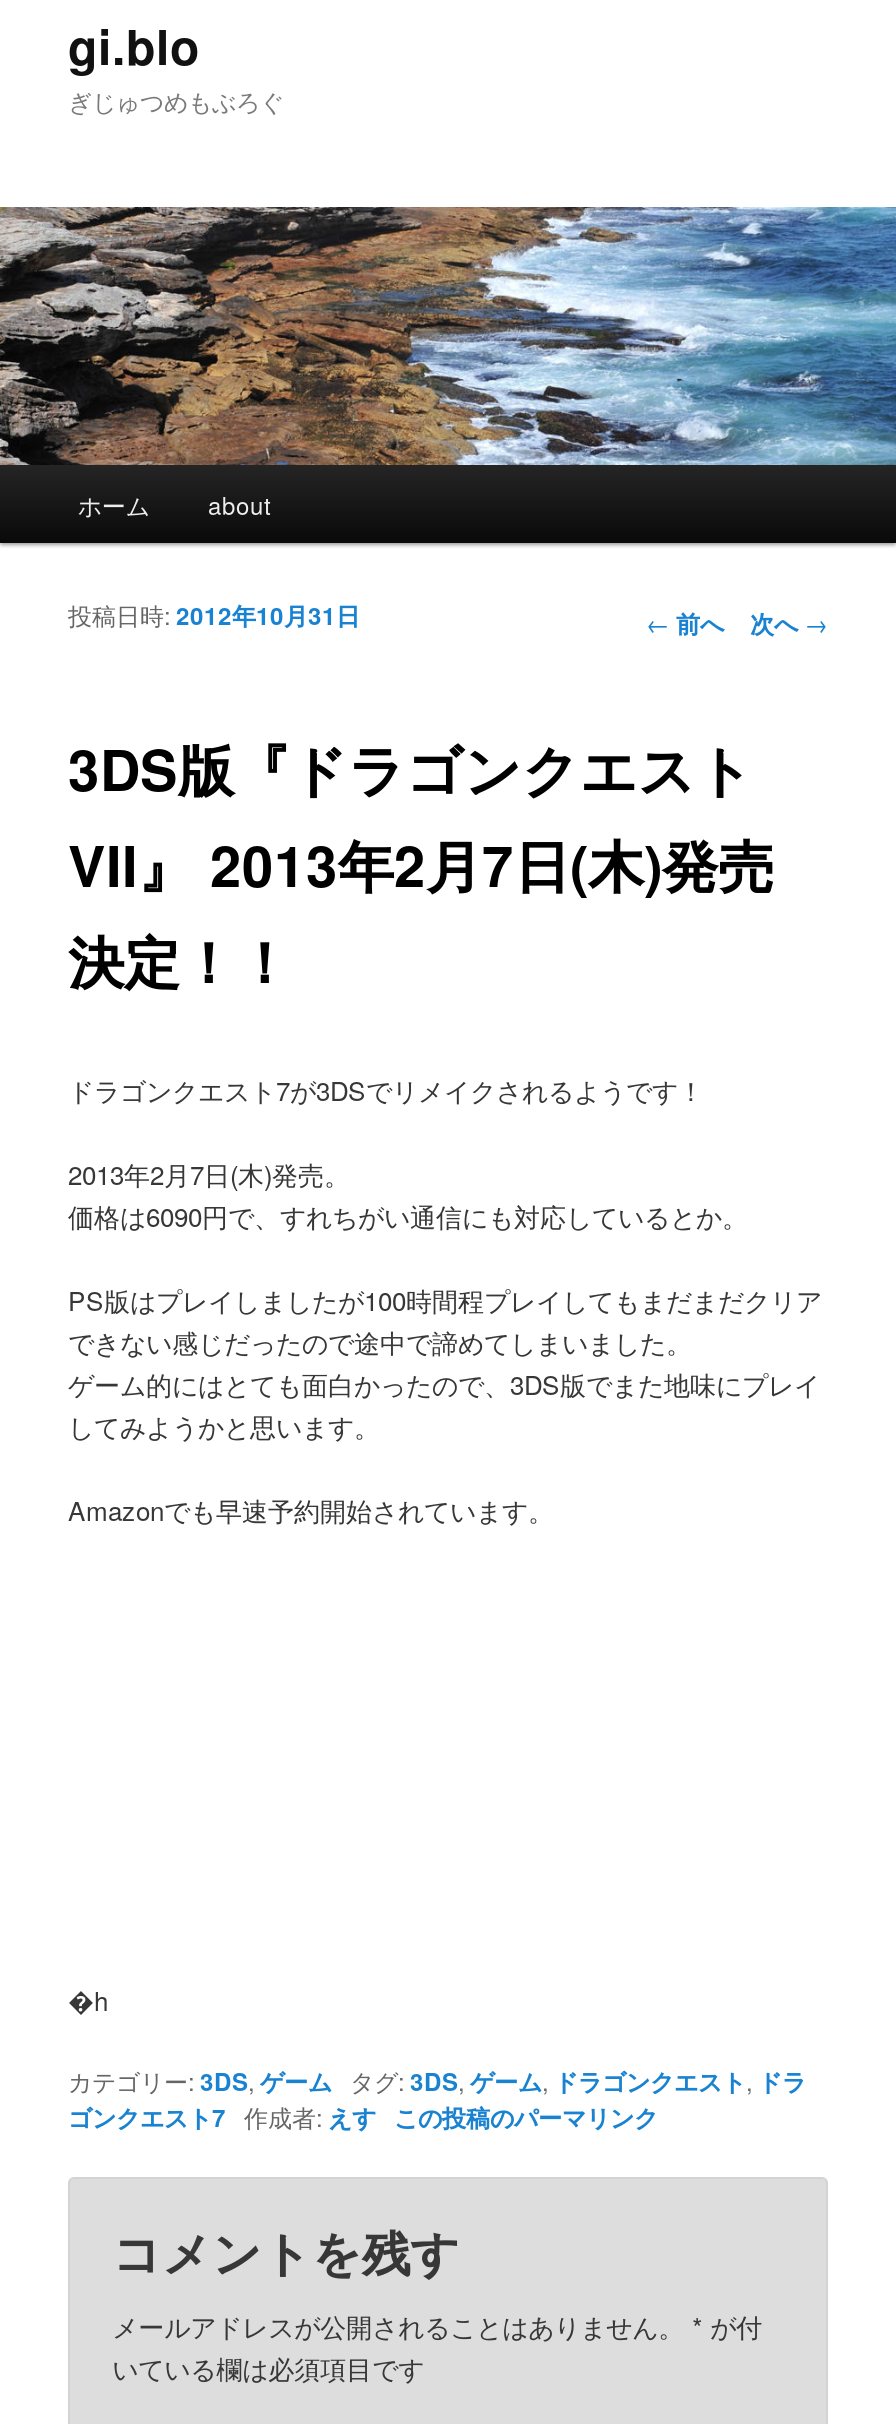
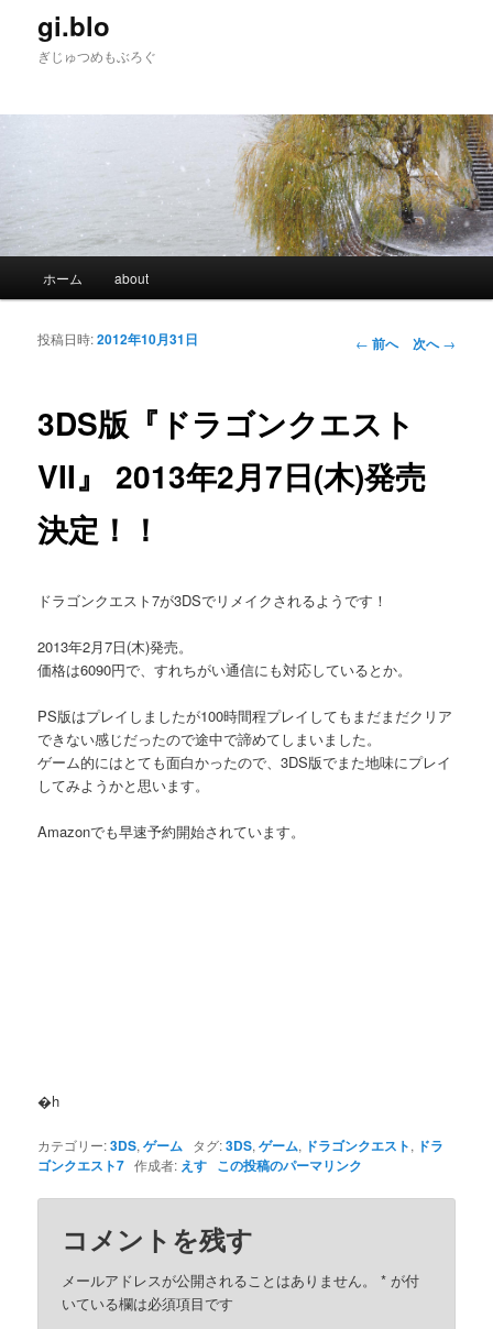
- [image]
+ [image]
